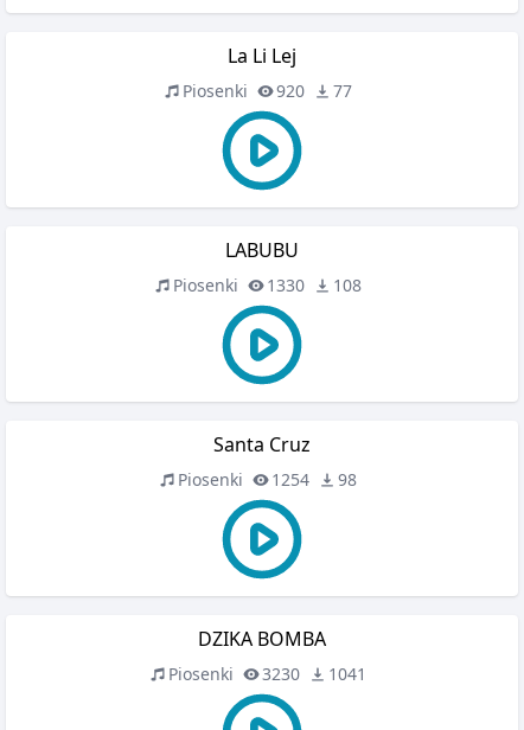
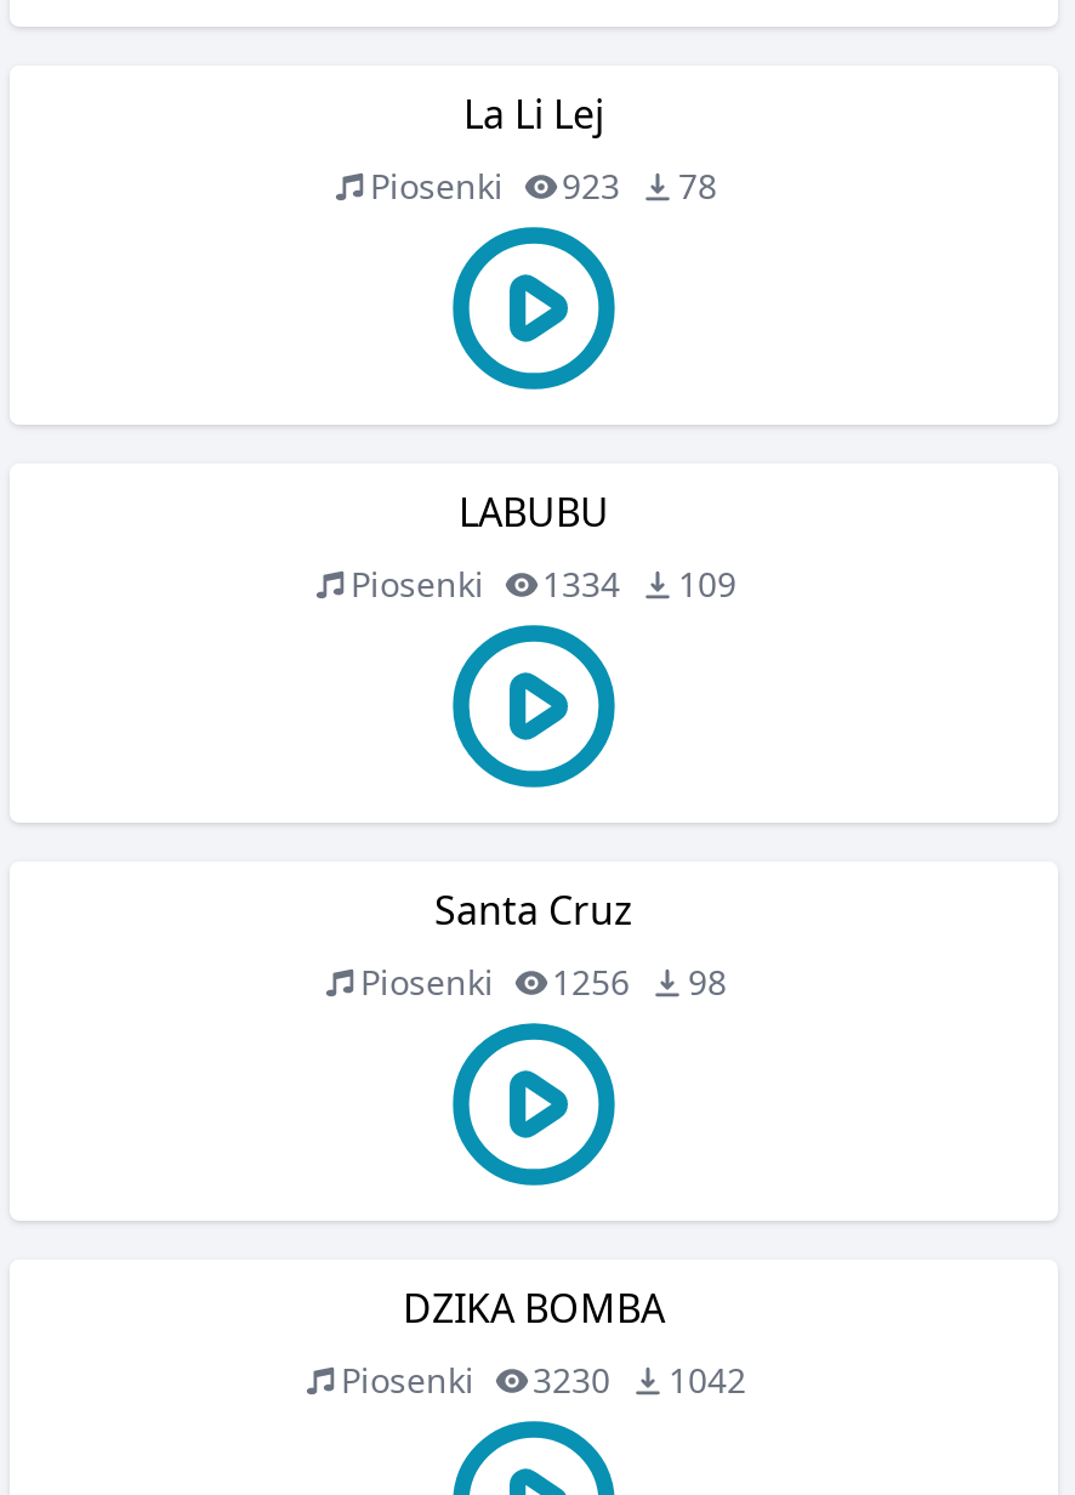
- 920
+ 923

- 77
+ 78

- 1330
+ 1334

- 108
+ 109

- Piosenki 1254 98
+ Piosenki 1256 98

- Piosenki 3230 1041
+ Piosenki 3230 1042
